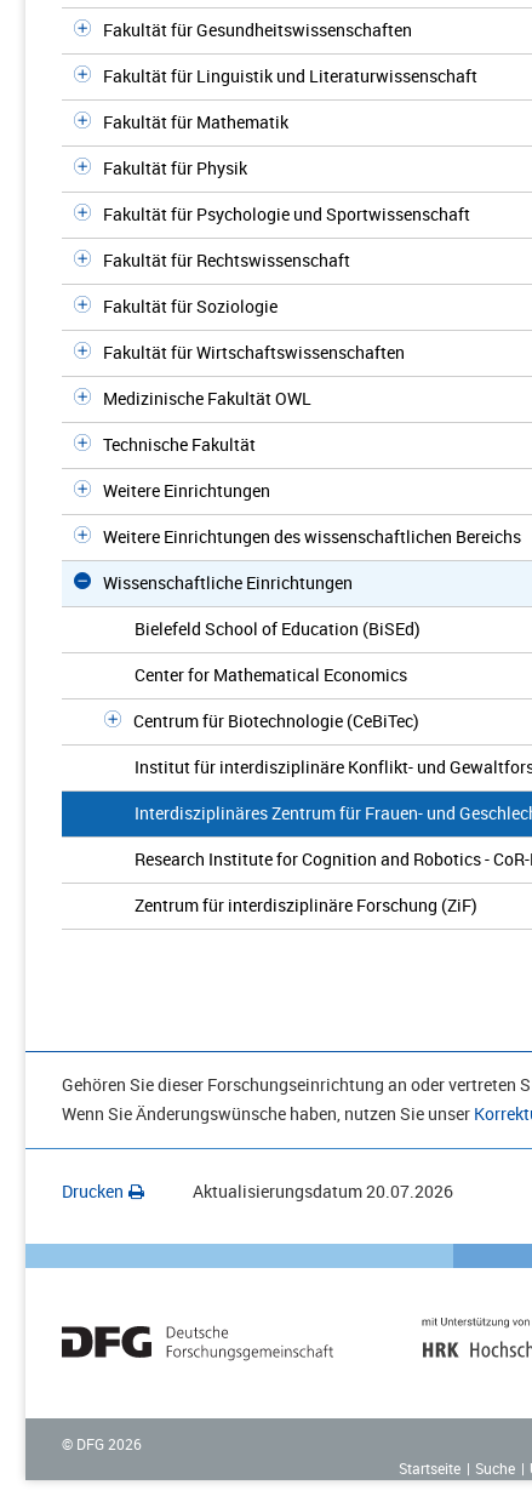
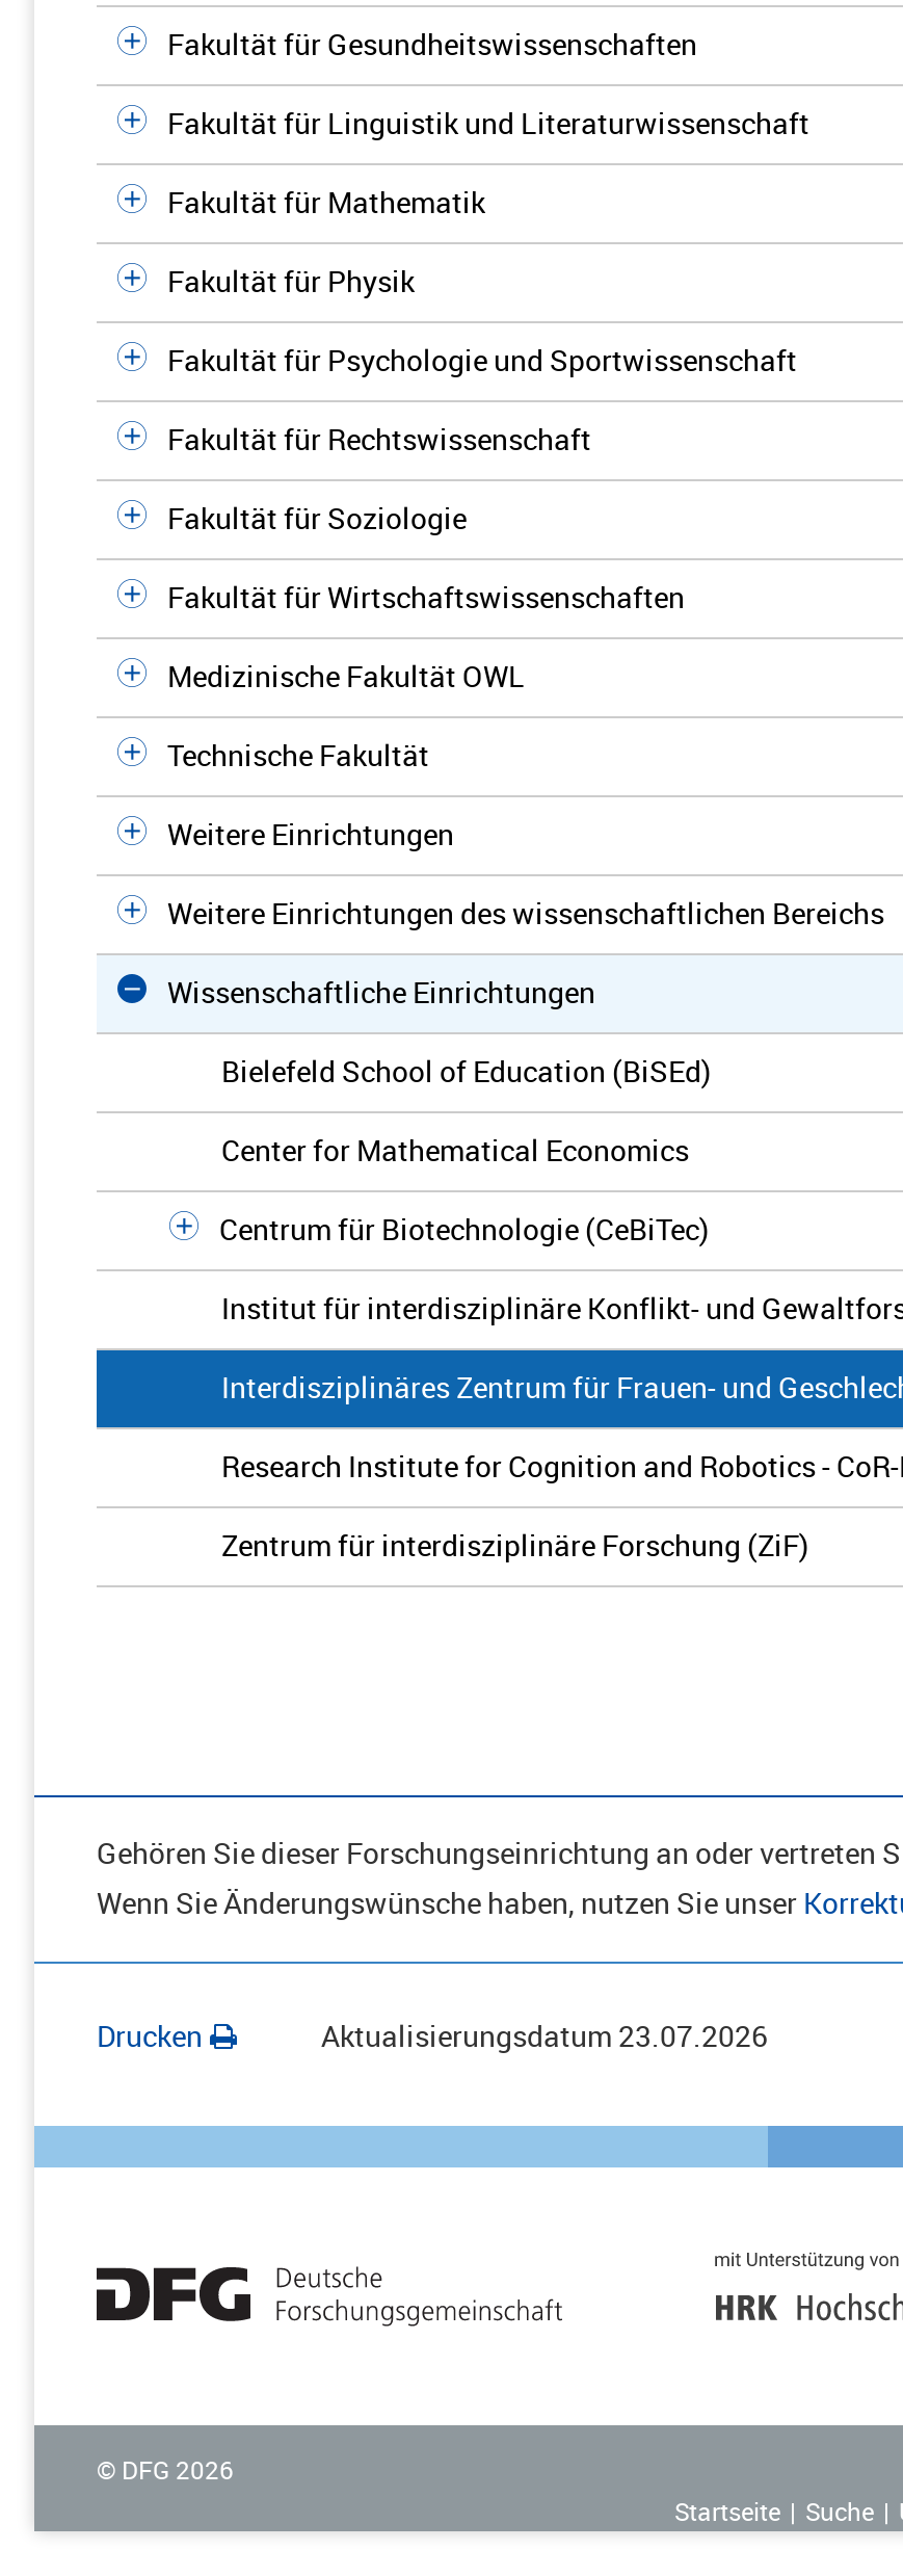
- Aktualisierungsdatum 20.07.2026
+ Aktualisierungsdatum 23.07.2026
